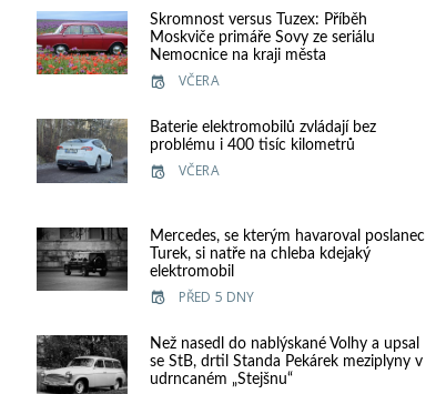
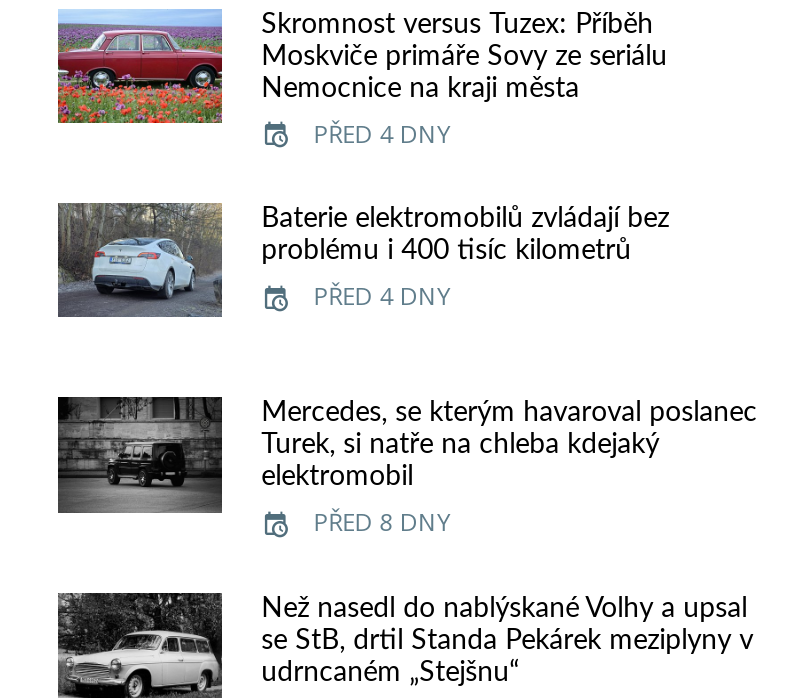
- VČERA
+ PŘED 4 DNY

- VČERA
+ PŘED 4 DNY

- PŘED 5 DNY
+ PŘED 8 DNY
